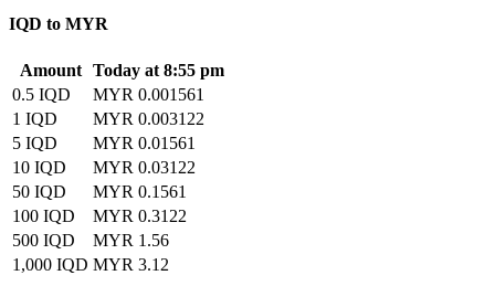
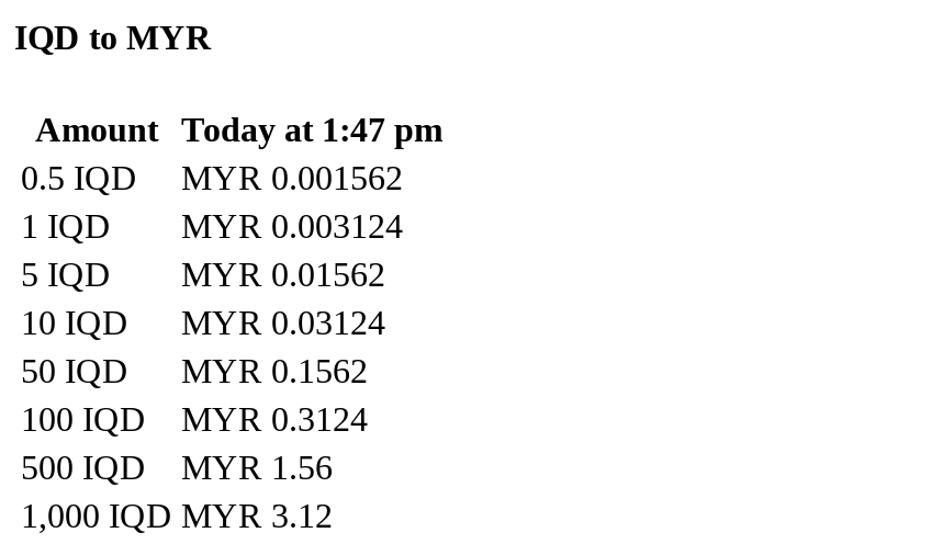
- Amount Today at 8:55 pm
+ Amount Today at 1:47 pm

- 0.5 IQD MYR 0.001561
+ 0.5 IQD MYR 0.001562

- 1 IQD MYR 0.003122
+ 1 IQD MYR 0.003124

- 5 IQD MYR 0.01561
+ 5 IQD MYR 0.01562

- 10 IQD MYR 0.03122
+ 10 IQD MYR 0.03124

- 50 IQD MYR 0.1561
+ 50 IQD MYR 0.1562

- 100 IQD MYR 0.3122
+ 100 IQD MYR 0.3124
